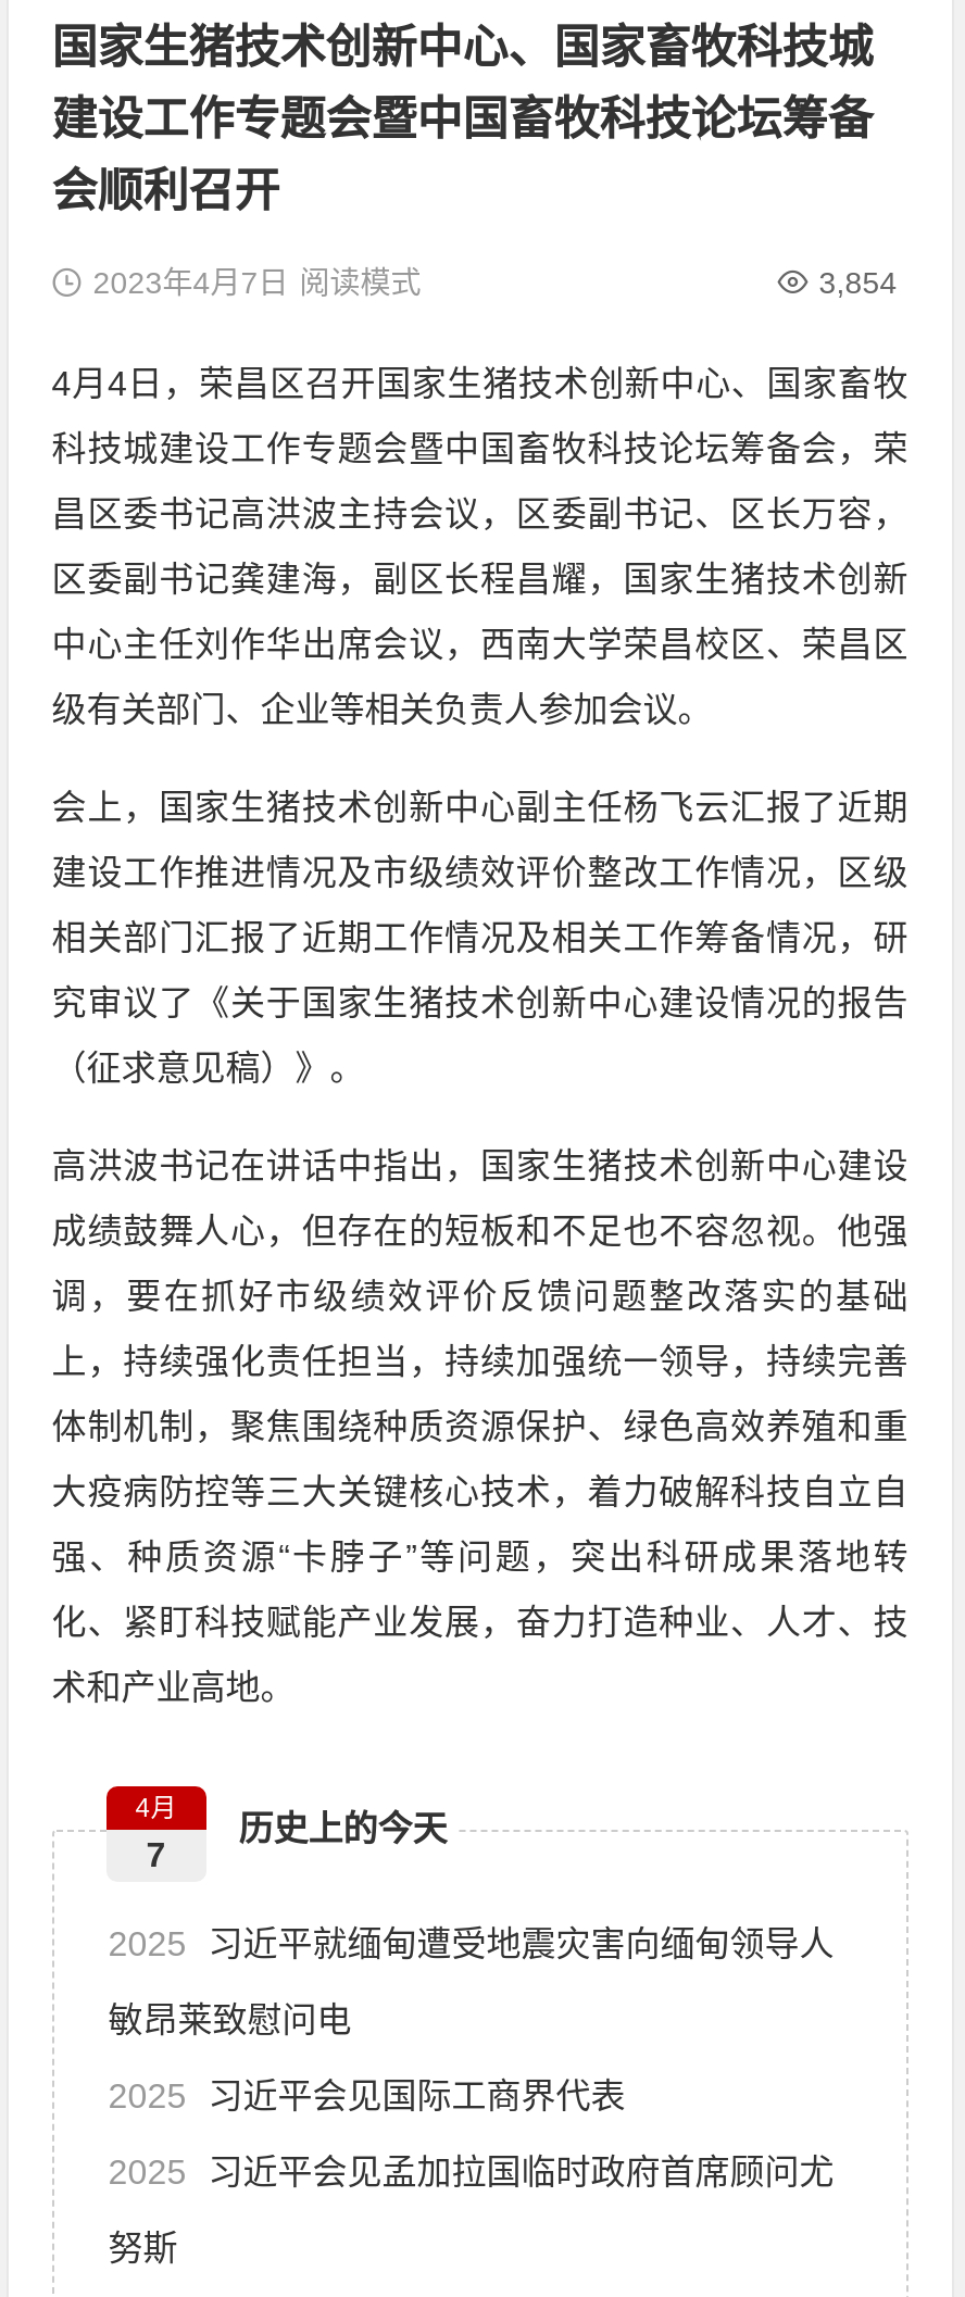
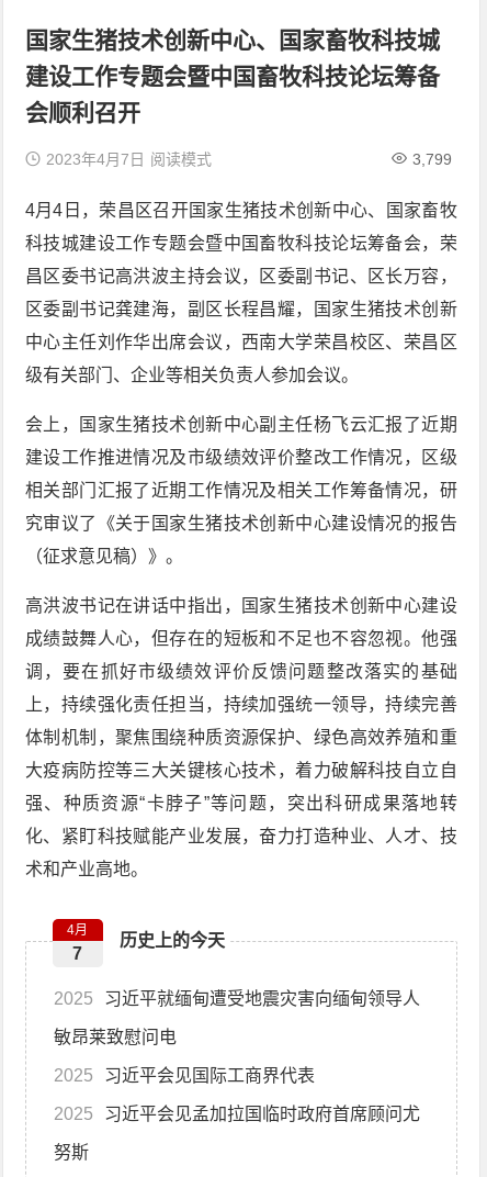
- 3,854
+ 3,799
